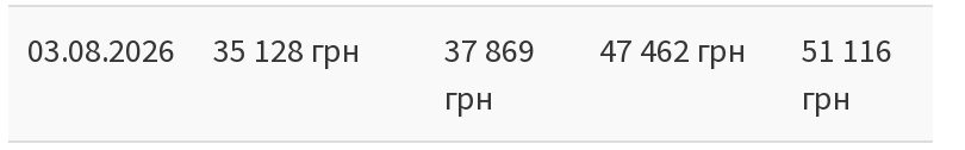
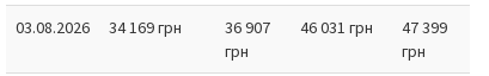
- 03.08.2026 35 128 грн
+ 03.08.2026 34 169 грн

- 37 869
+ 36 907

- 47 462 грн
+ 46 031 грн

- 51 116
+ 47 399
